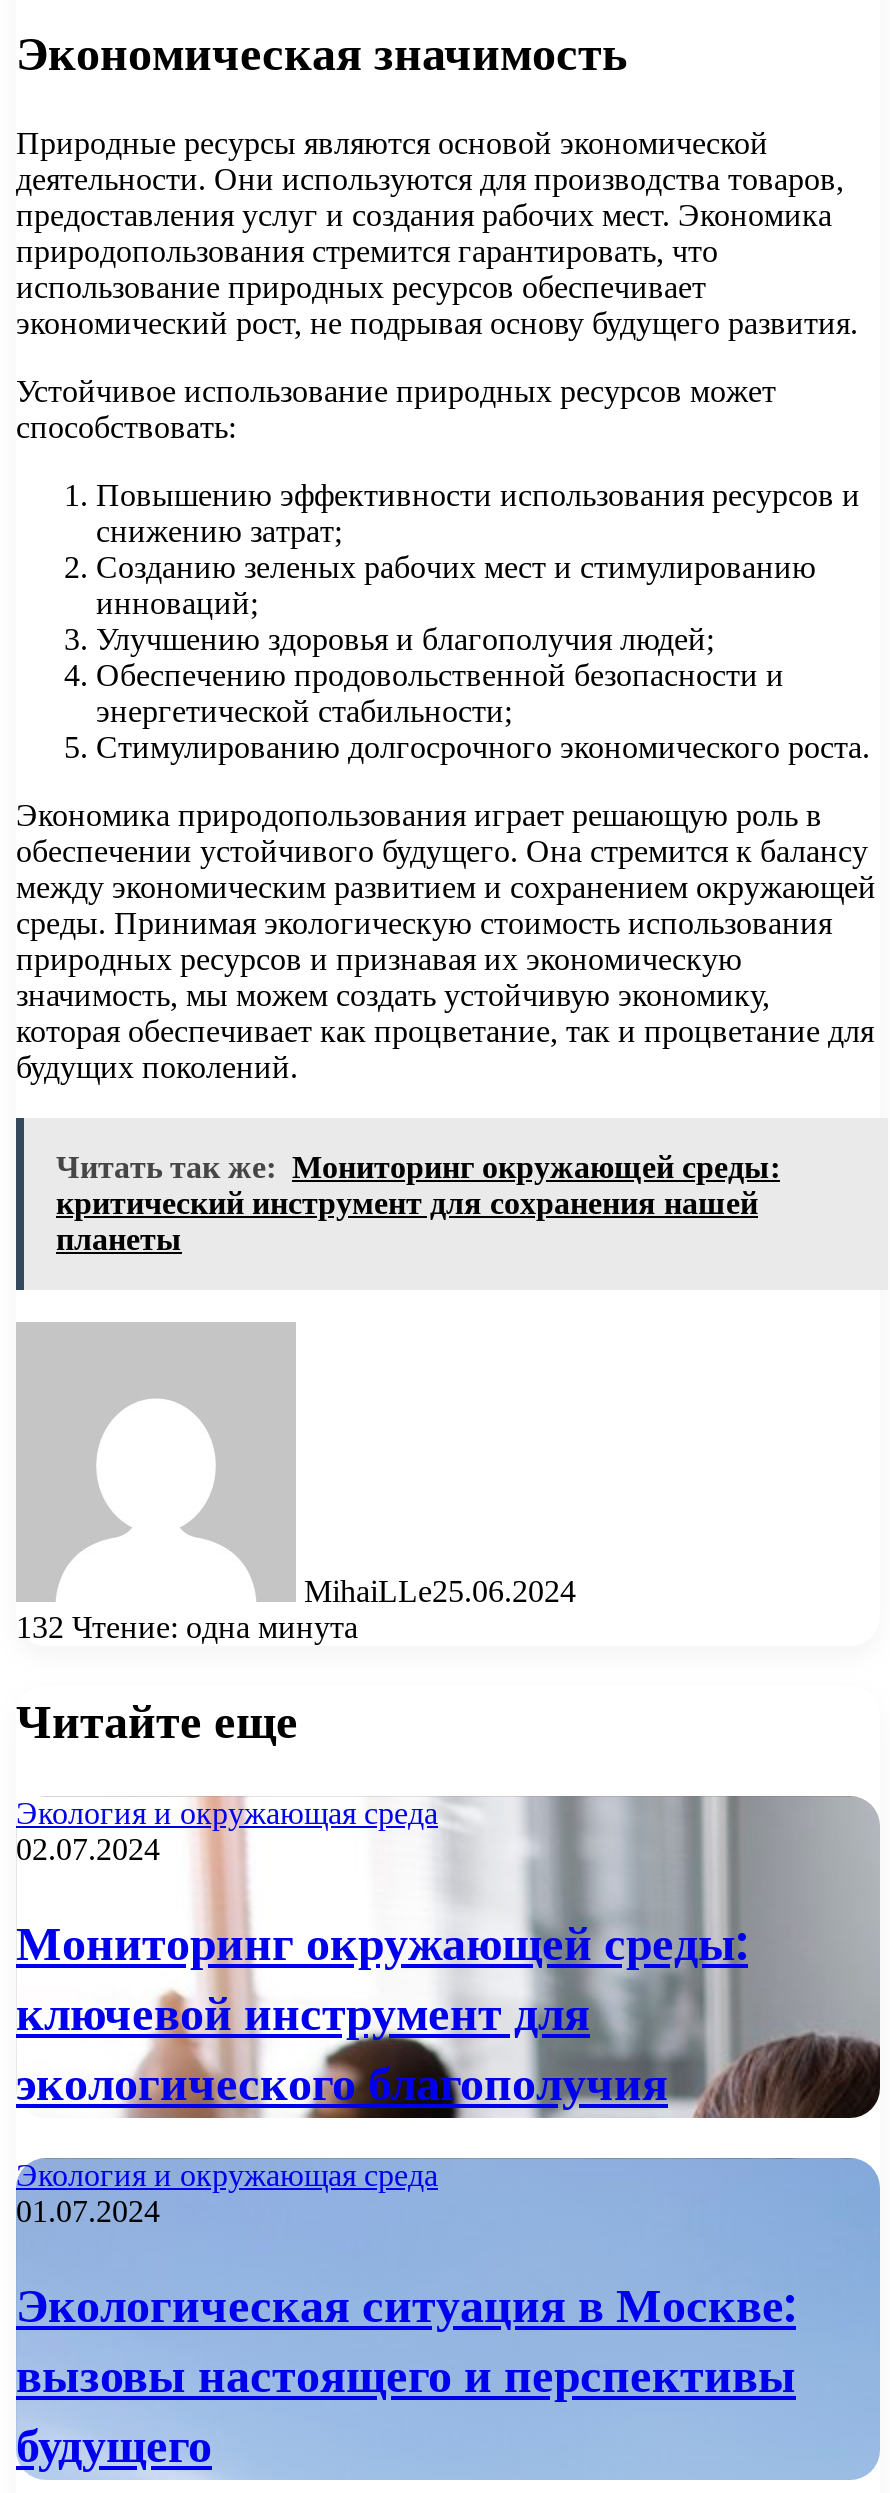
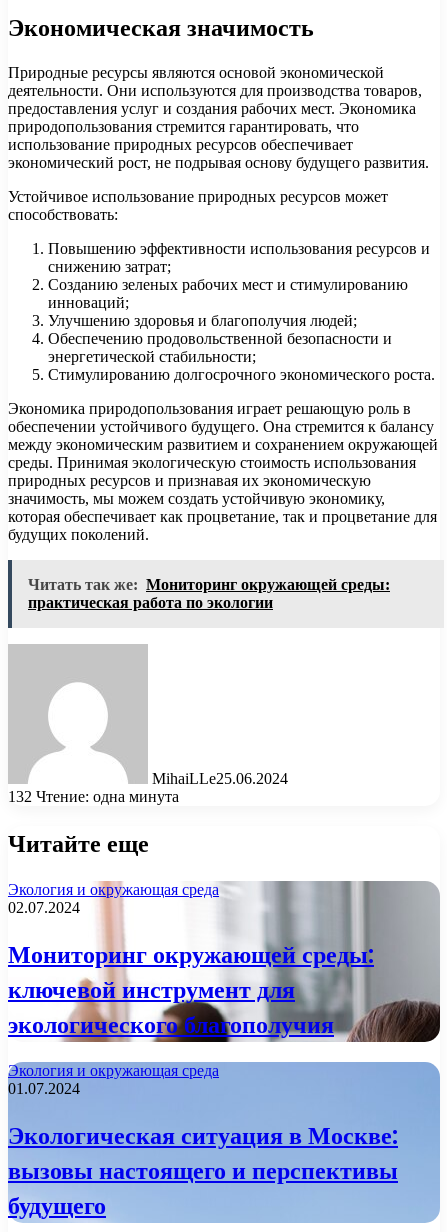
- критический инструмент для сохранения нашей
- планеты
+ практическая работа по экологии
